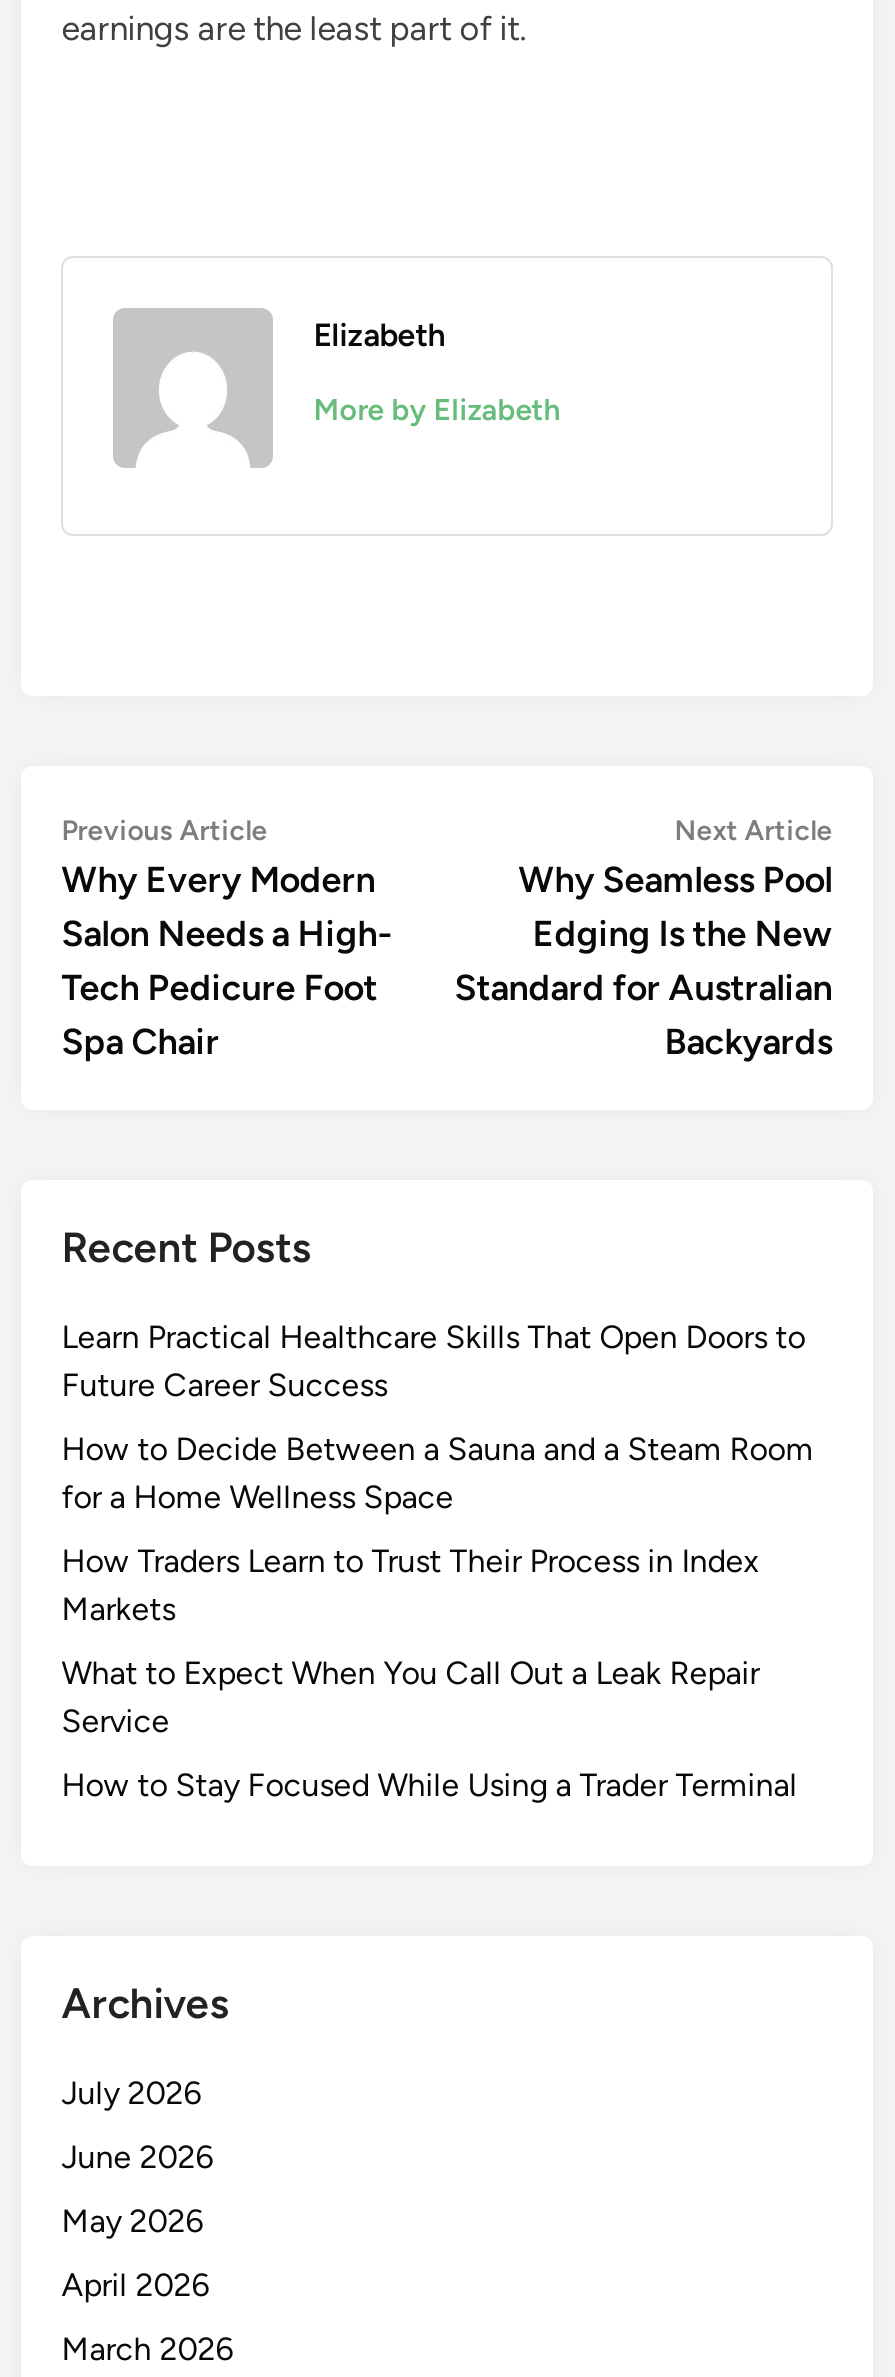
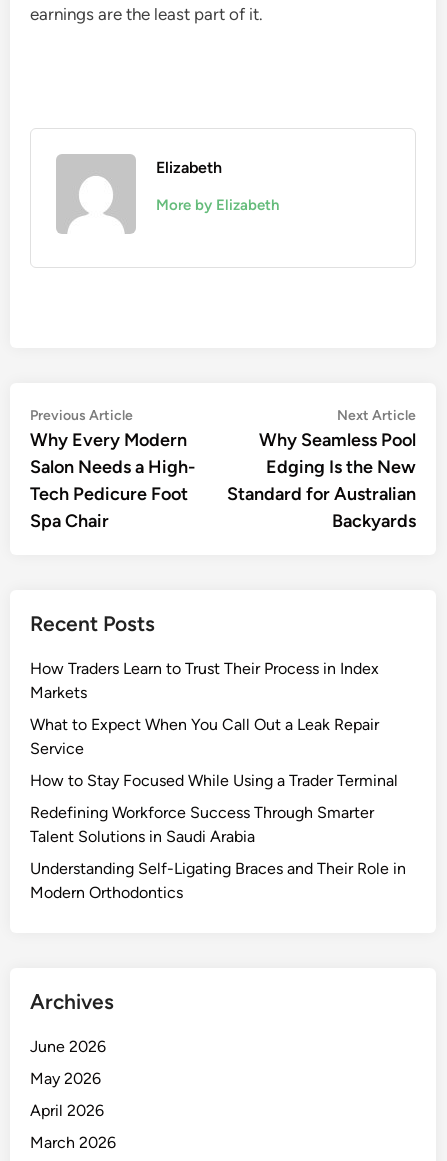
- Learn Practical Healthcare Skills That Open Doors to
- Future Career Success
- How to Decide Between a Sauna and a Steam Room
- for a Home Wellness Space

moved up: How Traders Learn to Trust Their Process in Index | Markets | What to Expect When You Call Out a Leak Repair | Service | How to Stay Focused While Using a Trader Terminal

+ Redefining Workforce Success Through Smarter
+ Talent Solutions in Saudi Arabia
+ Understanding Self-Ligating Braces and Their Role in
+ Modern Orthodontics

- July 2026
